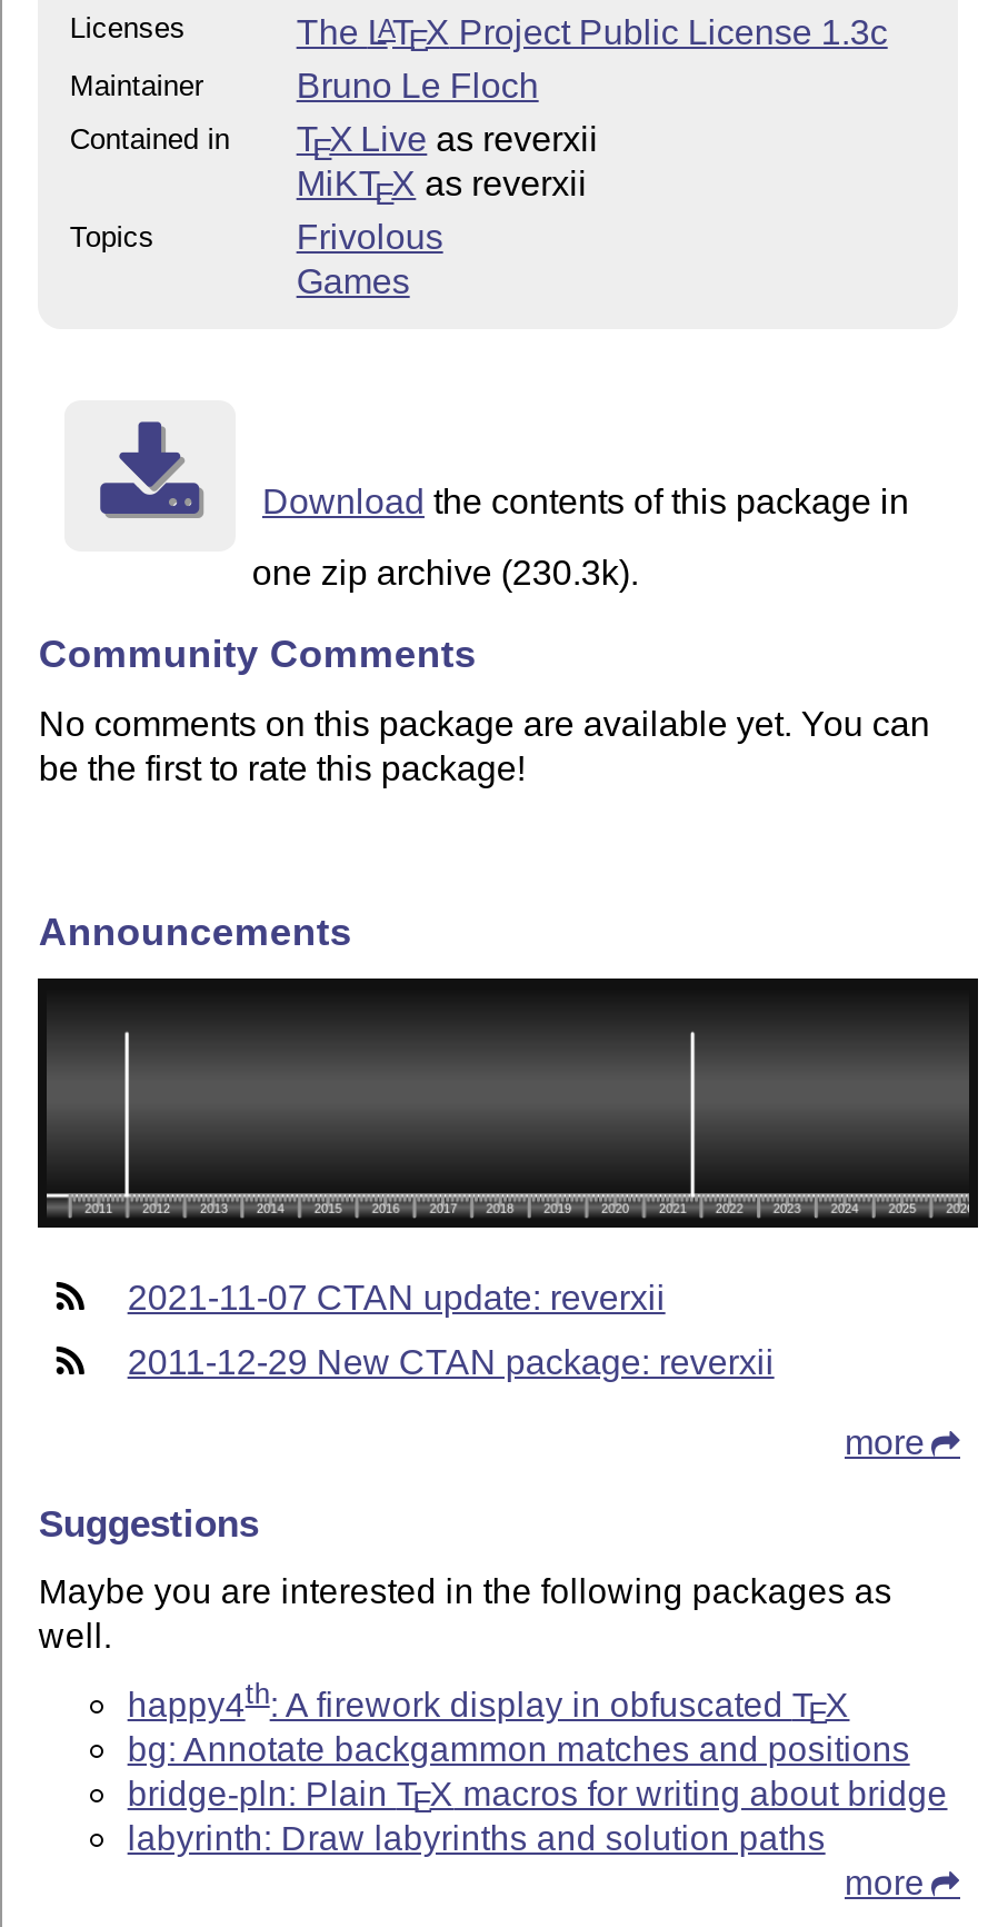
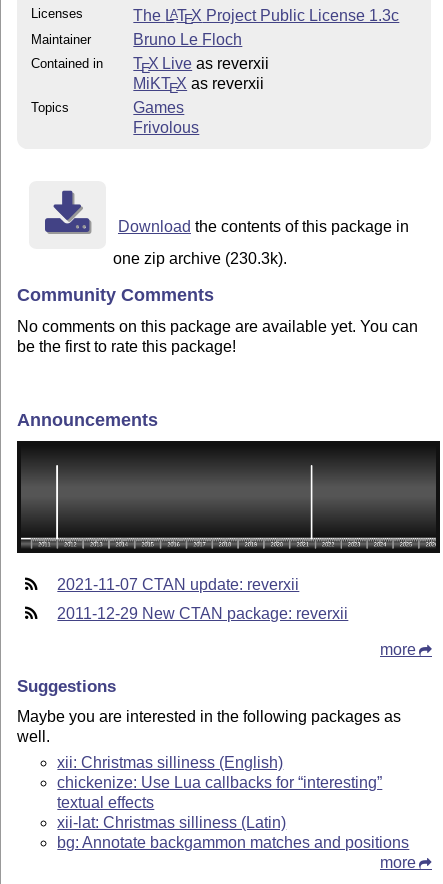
moved down: Frivolous

moved up: Games

- happy4th: A firework display in obfuscated T
- EX
+ xii: Christmas silliness (English)
+ chickenize: Use Lua callbacks for “interesting”
+ textual effects
+ xii-lat: Christmas silliness (Latin)

moved down: bg: Annotate backgammon matches and positions

- bridge-pln: Plain T
- EXmacros for writing about bridge
- labyrinth: Draw labyrinths and solution paths
